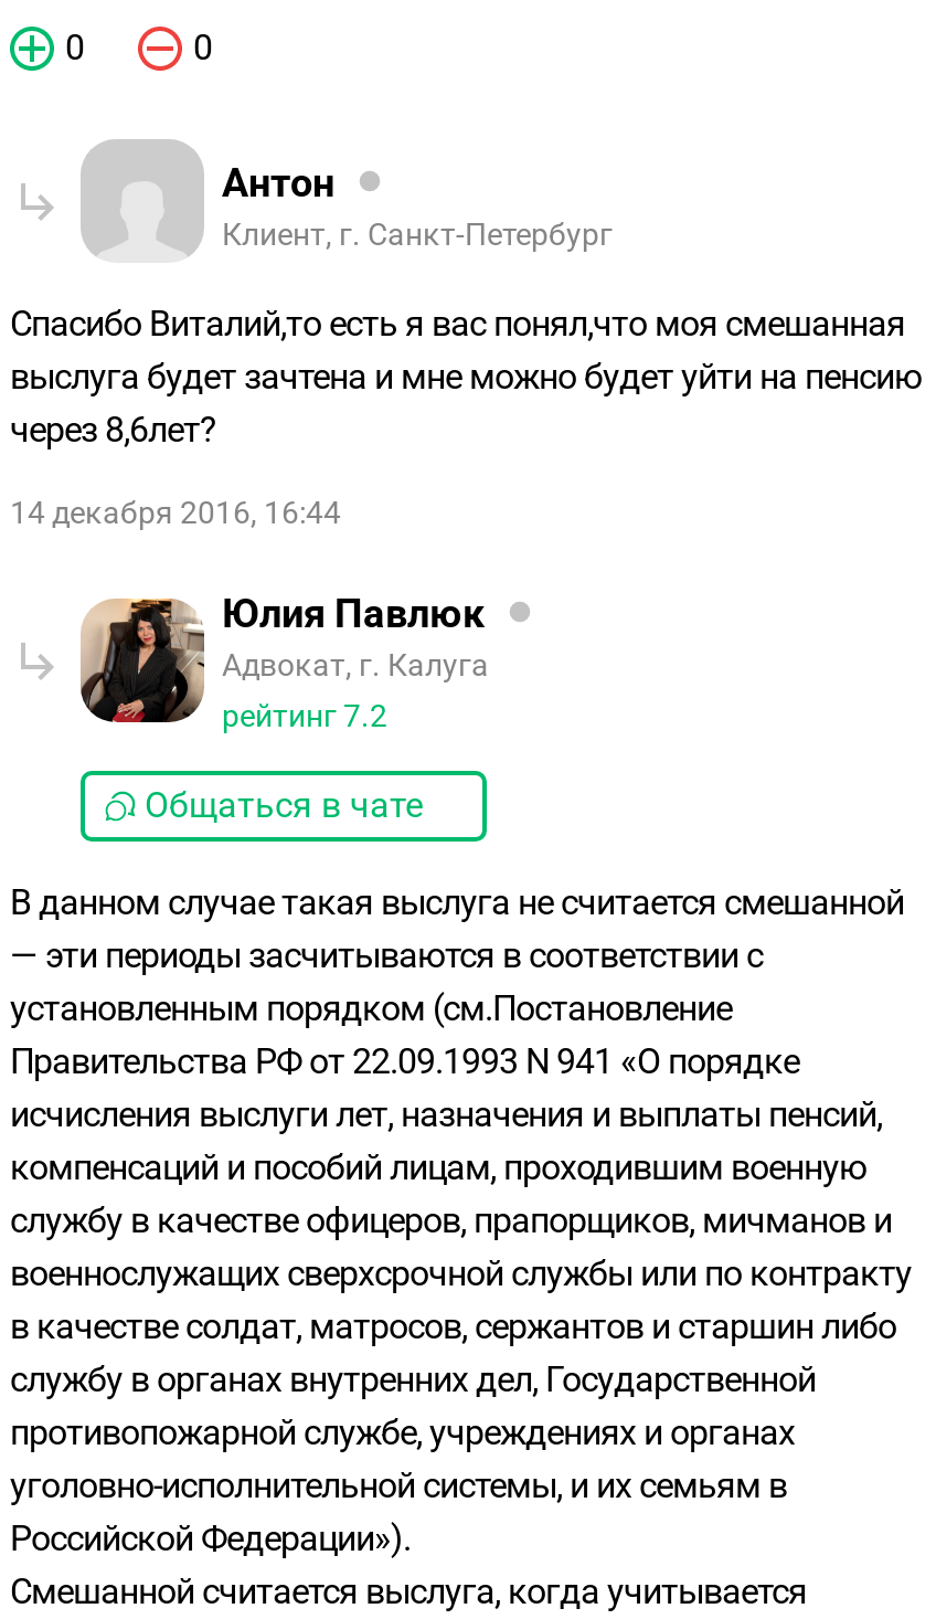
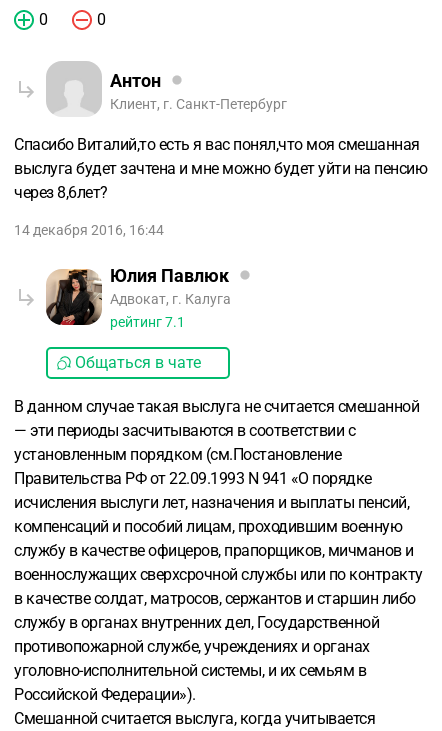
- рейтинг 7.2
+ рейтинг 7.1
